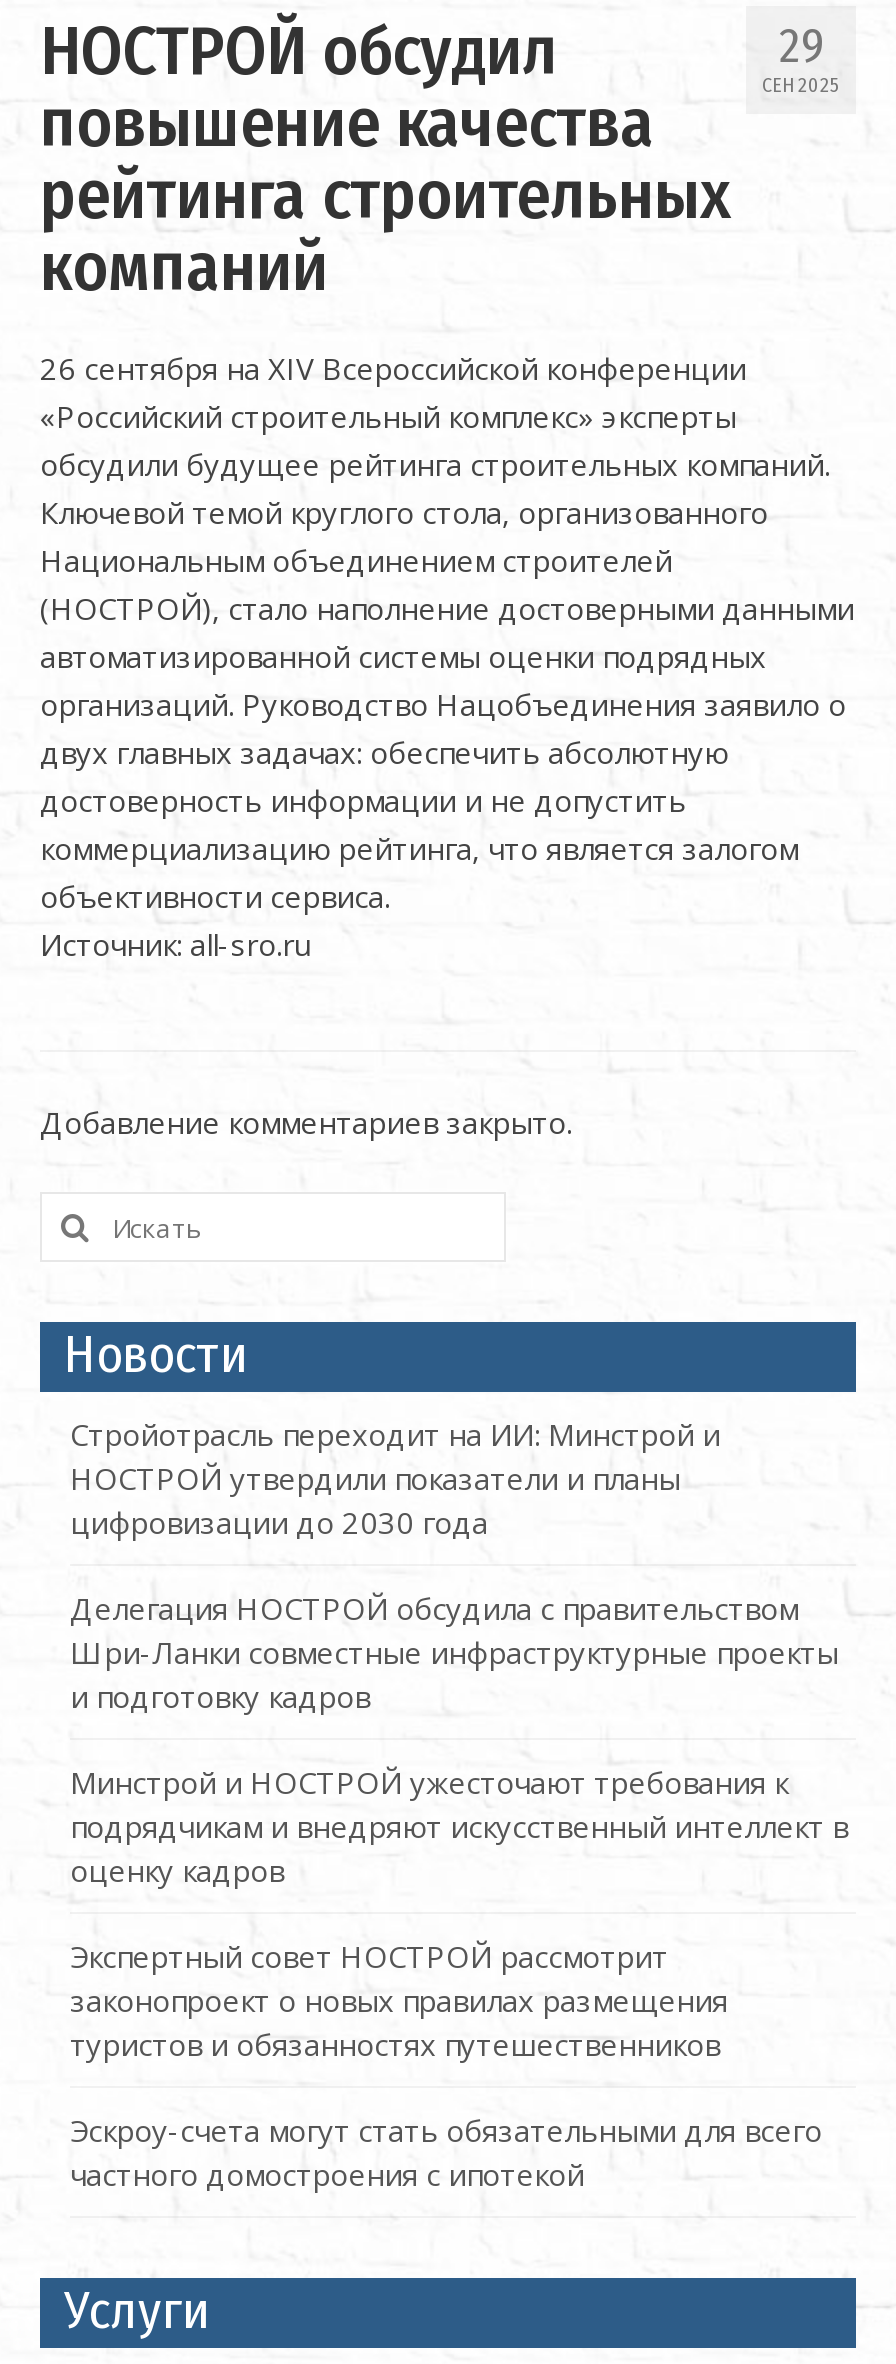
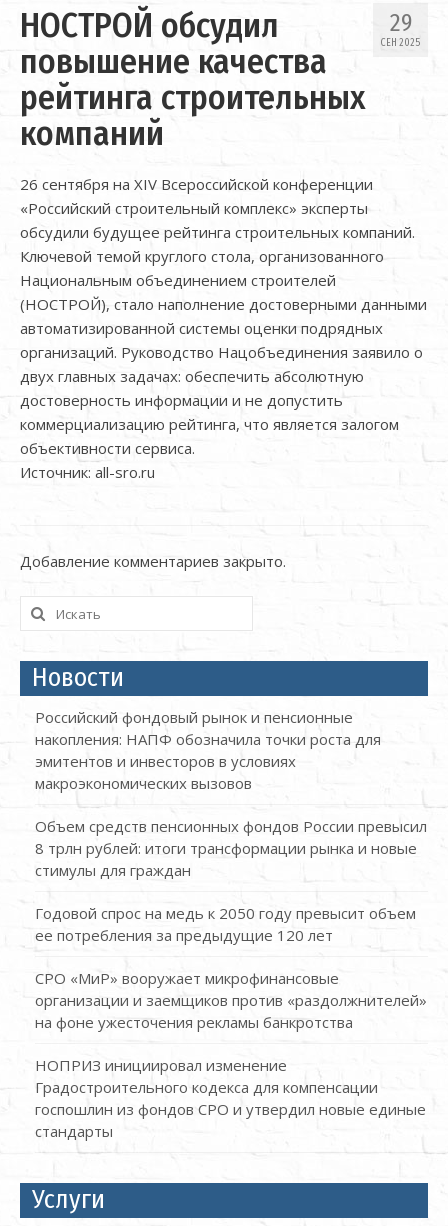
- Стройотрасль переходит на ИИ: Минстрой и
- НОСТРОЙ утвердили показатели и планы
- цифровизации до 2030 года
+ Российский фондовый рынок и пенсионные
+ накопления: НАПФ обозначила точки роста для
+ эмитентов и инвесторов в условиях
+ макроэкономических вызовов

- Делегация НОСТРОЙ обсудила с правительством
- Шри-Ланки совместные инфраструктурные проекты
- и подготовку кадров
+ Объем средств пенсионных фондов России превысил
+ 8 трлн рублей: итоги трансформации рынка и новые
+ стимулы для граждан

- Минстрой и НОСТРОЙ ужесточают требования к
- подрядчикам и внедряют искусственный интеллект в
- оценку кадров
+ Годовой спрос на медь к 2050 году превысит объем
+ ее потребления за предыдущие 120 лет

- Экспертный совет НОСТРОЙ рассмотрит
- законопроект о новых правилах размещения
- туристов и обязанностях путешественников
+ СРО «МиР» вооружает микрофинансовые
+ организации и заемщиков против «раздолжнителей»
+ на фоне ужесточения рекламы банкротства

- Эскроу-счета могут стать обязательными для всего
- частного домостроения с ипотекой
+ НОПРИЗ инициировал изменение
+ Градостроительного кодекса для компенсации
+ госпошлин из фондов СРО и утвердил новые единые
+ стандарты
